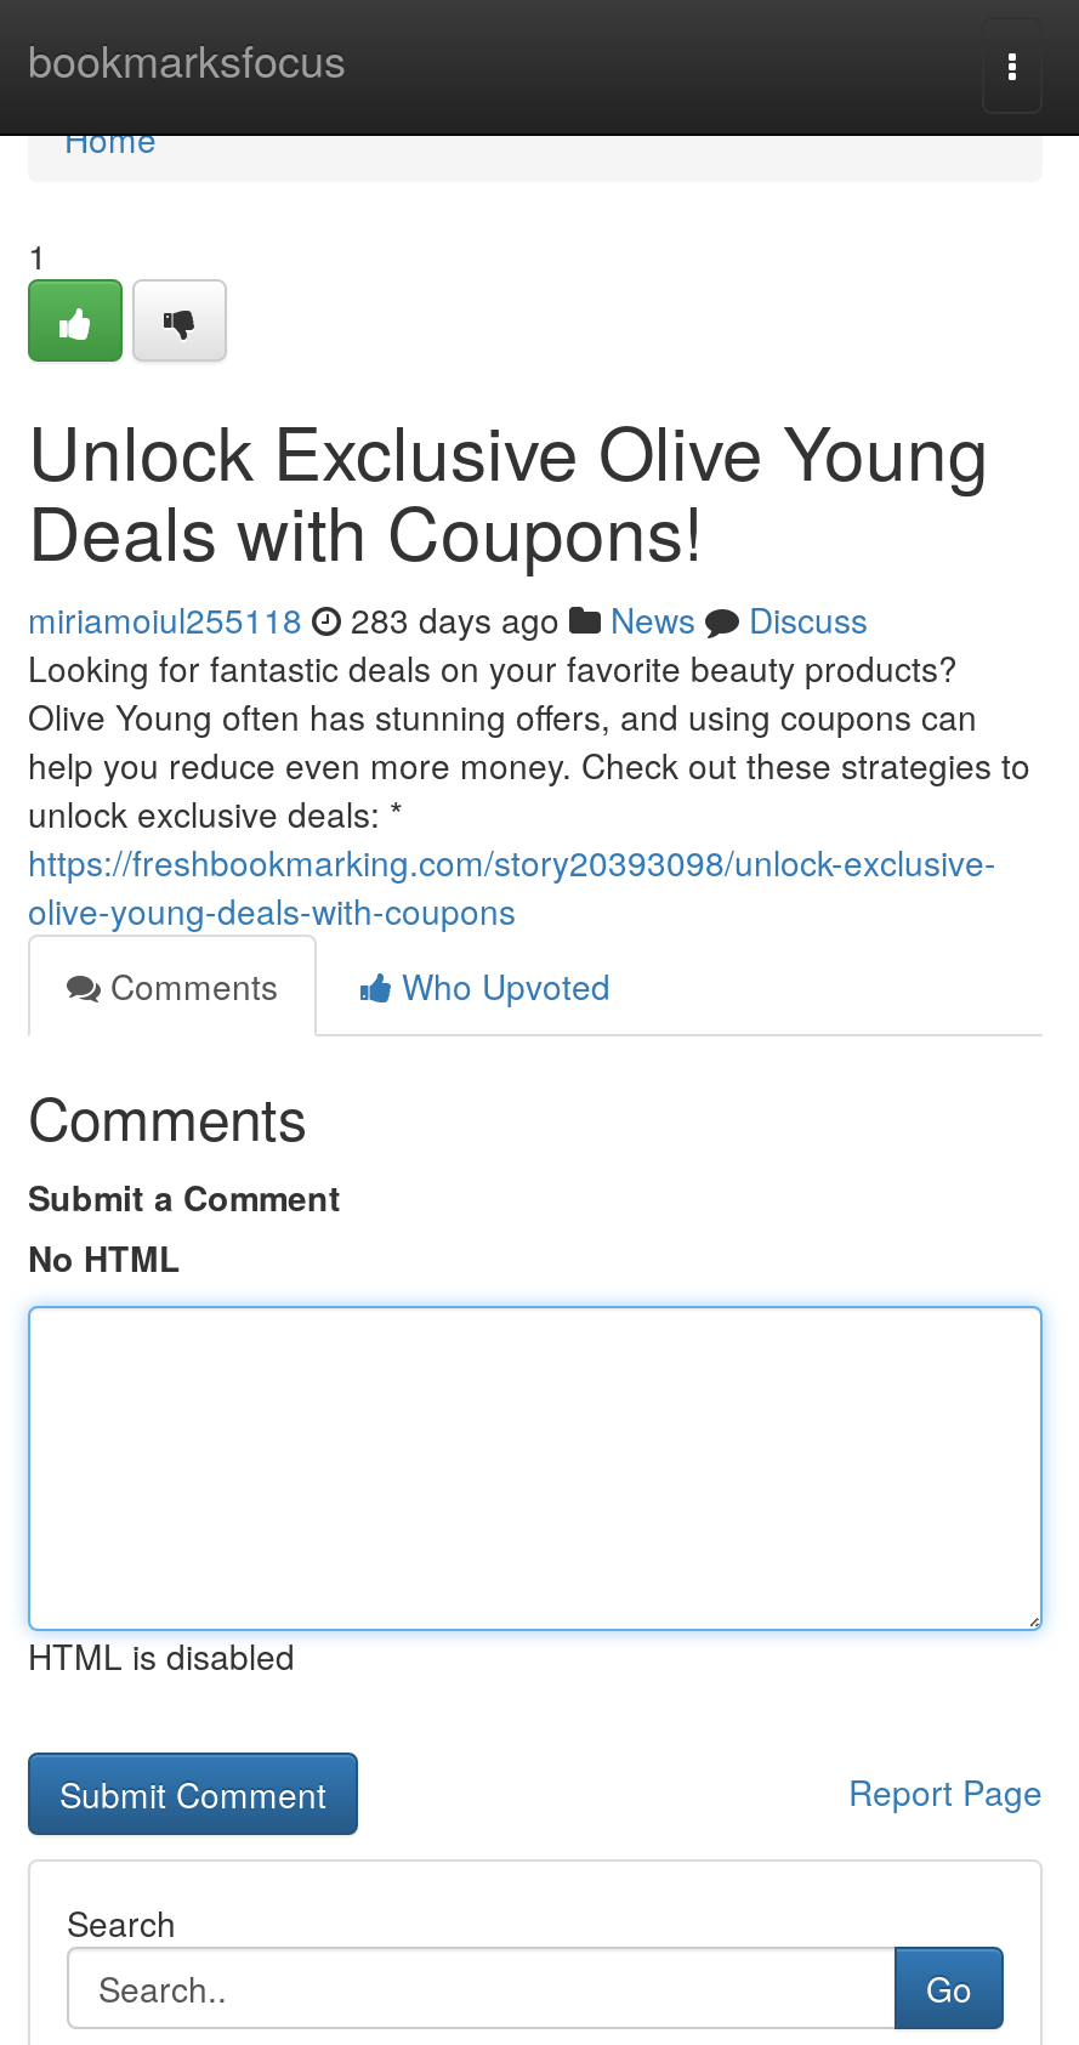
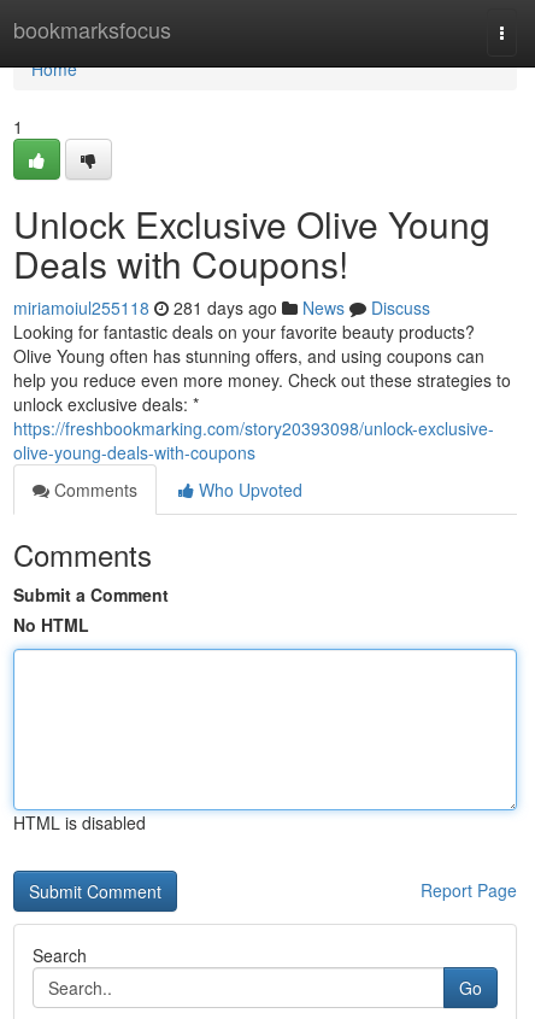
- miriamoiul255118 283 days ago News Discuss
+ miriamoiul255118 281 days ago News Discuss
